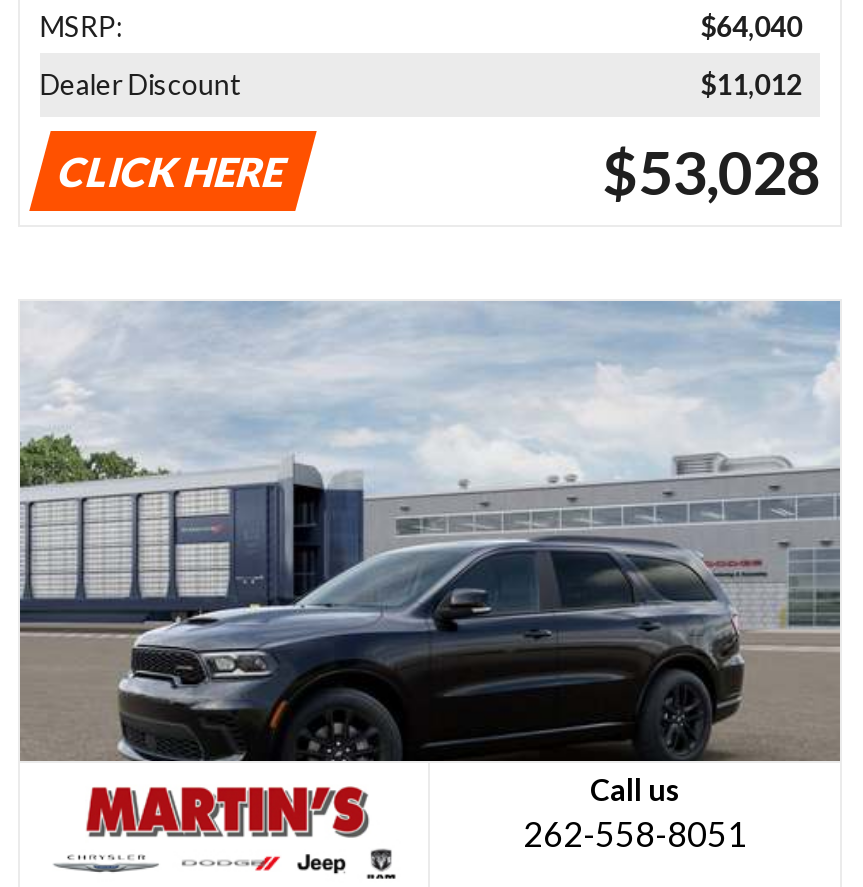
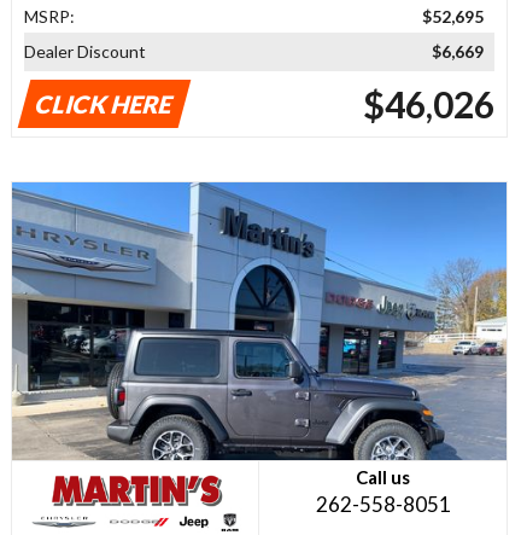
- $64,040
+ $52,695

- $11,012
+ $6,669

- $53,028
+ $46,026

- [image]
+ [image]
